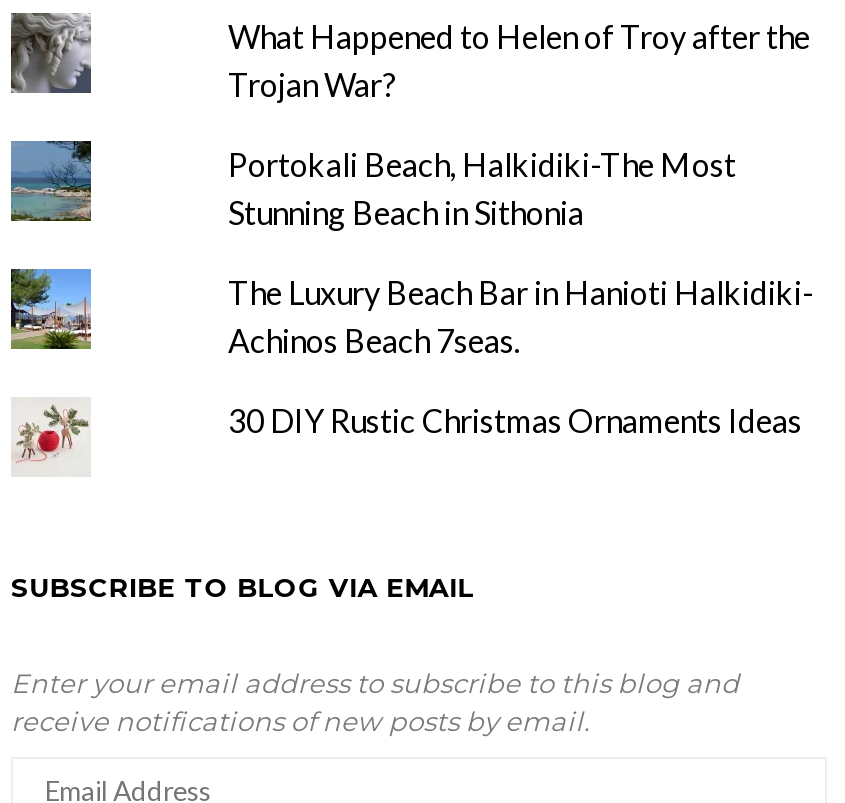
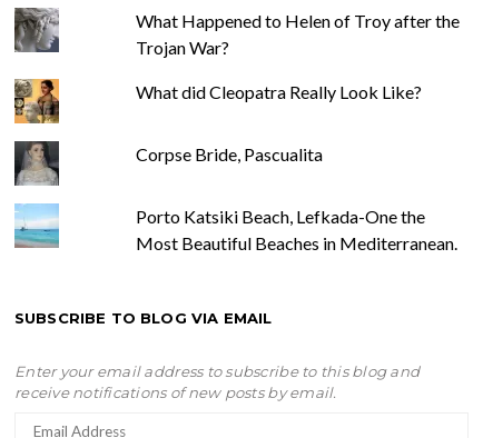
- [image]
+ [image]

- Portokali Beach, Halkidiki-The Most
- Stunning Beach in Sithonia
+ What did Cleopatra Really Look Like?

- [image]
+ [image]

- The Luxury Beach Bar in Hanioti Halkidiki-
- Achinos Beach 7seas.
+ Corpse Bride, Pascualita

- [image]
+ [image]

- 30 DIY Rustic Christmas Ornaments Ideas
+ Porto Katsiki Beach, Lefkada-One the
+ Most Beautiful Beaches in Mediterranean.
